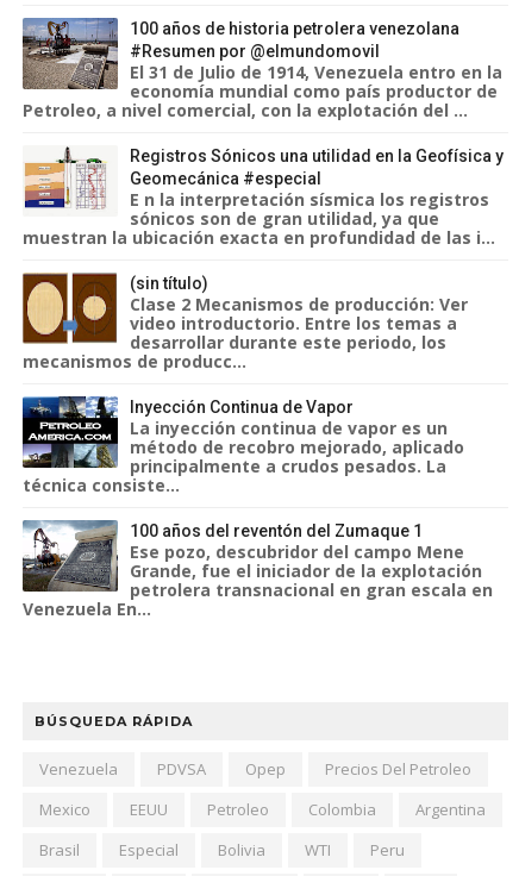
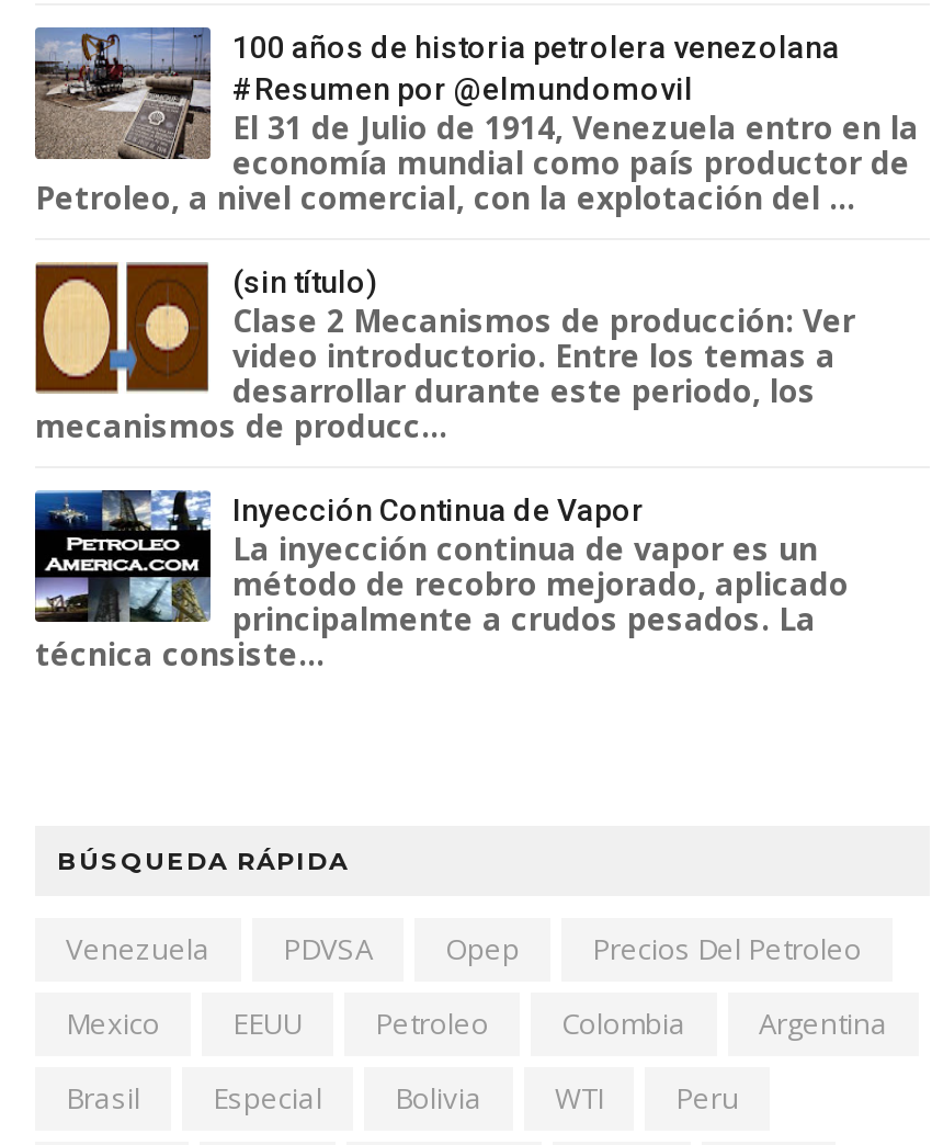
- [image]
- Registros Sónicos una utilidad en la Geofísica y
- Geomecánica #especial
- E n la interpretación sísmica los registros
- sónicos son de gran utilidad, ya que
- muestran la ubicación exacta en profundidad de las i...

- [image]
- 100 años del reventón del Zumaque 1
- Ese pozo, descubridor del campo Mene
- Grande, fue el iniciador de la explotación
- petrolera transnacional en gran escala en
- Venezuela En...
